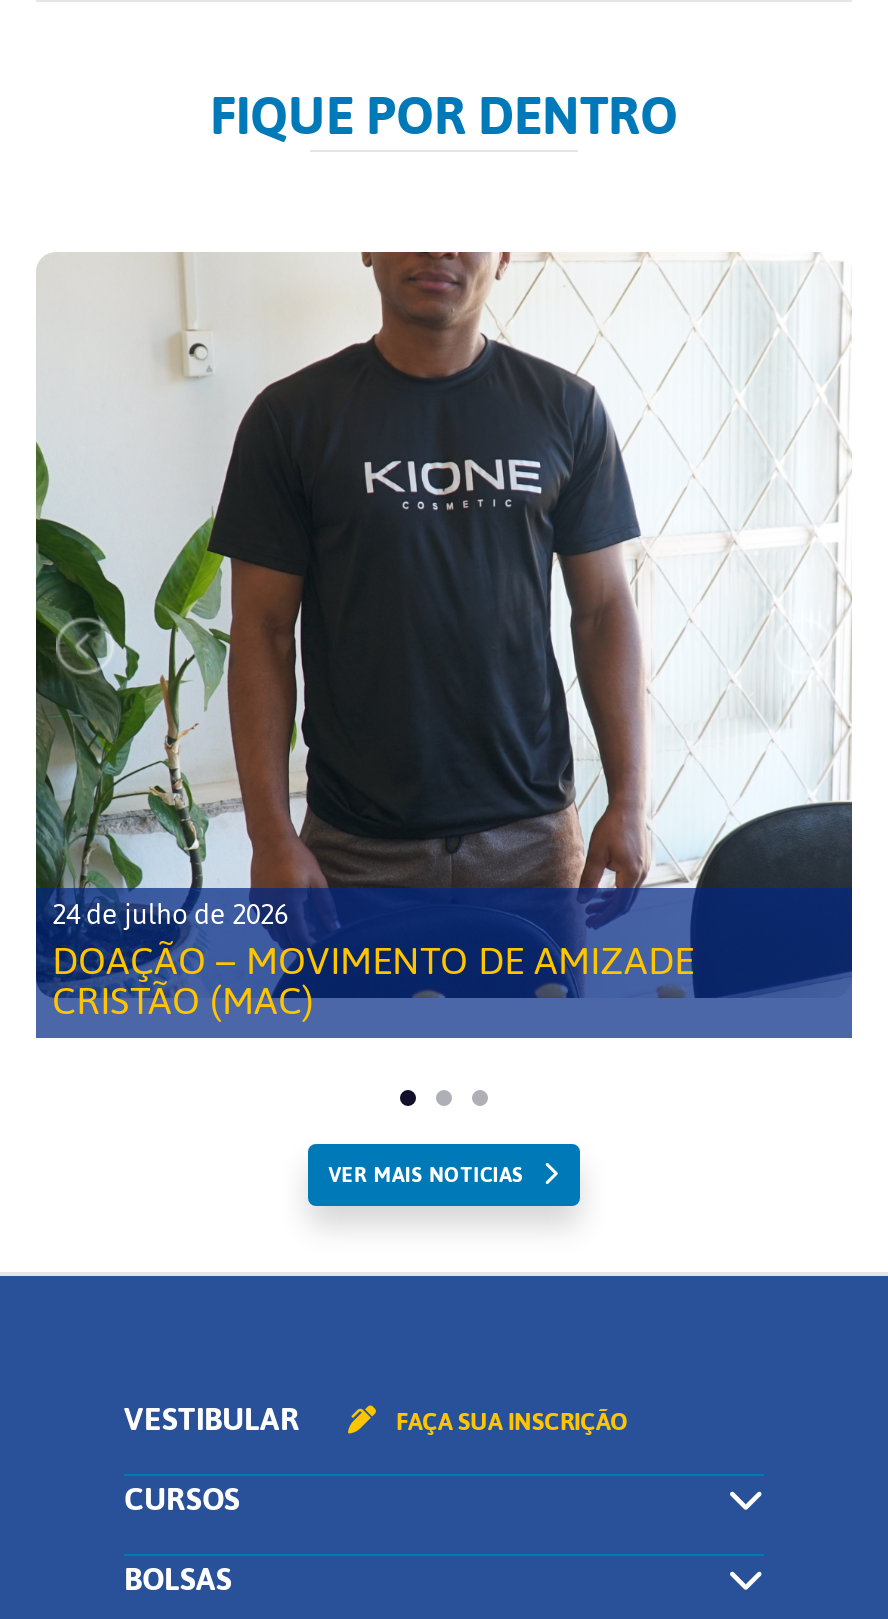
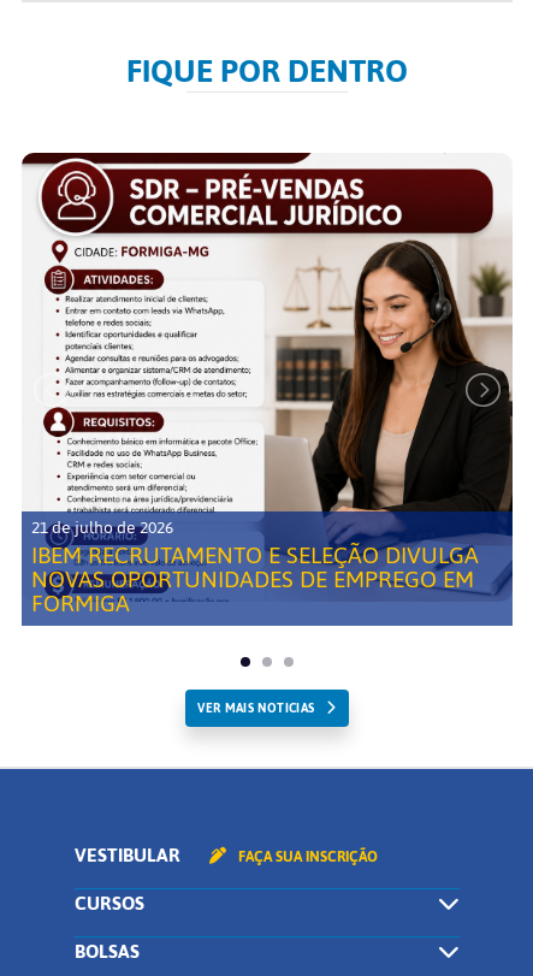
- [image]
- 24 de julho de 2026
- DOAÇÃO – MOVIMENTO DE AMIZADE
- CRISTÃO (MAC)
+ [image]
+ 21 de julho de 2026
+ IBEM RECRUTAMENTO E SELEÇÃO DIVULGA
+ NOVAS OPORTUNIDADES DE EMPREGO EM
+ FORMIGA
